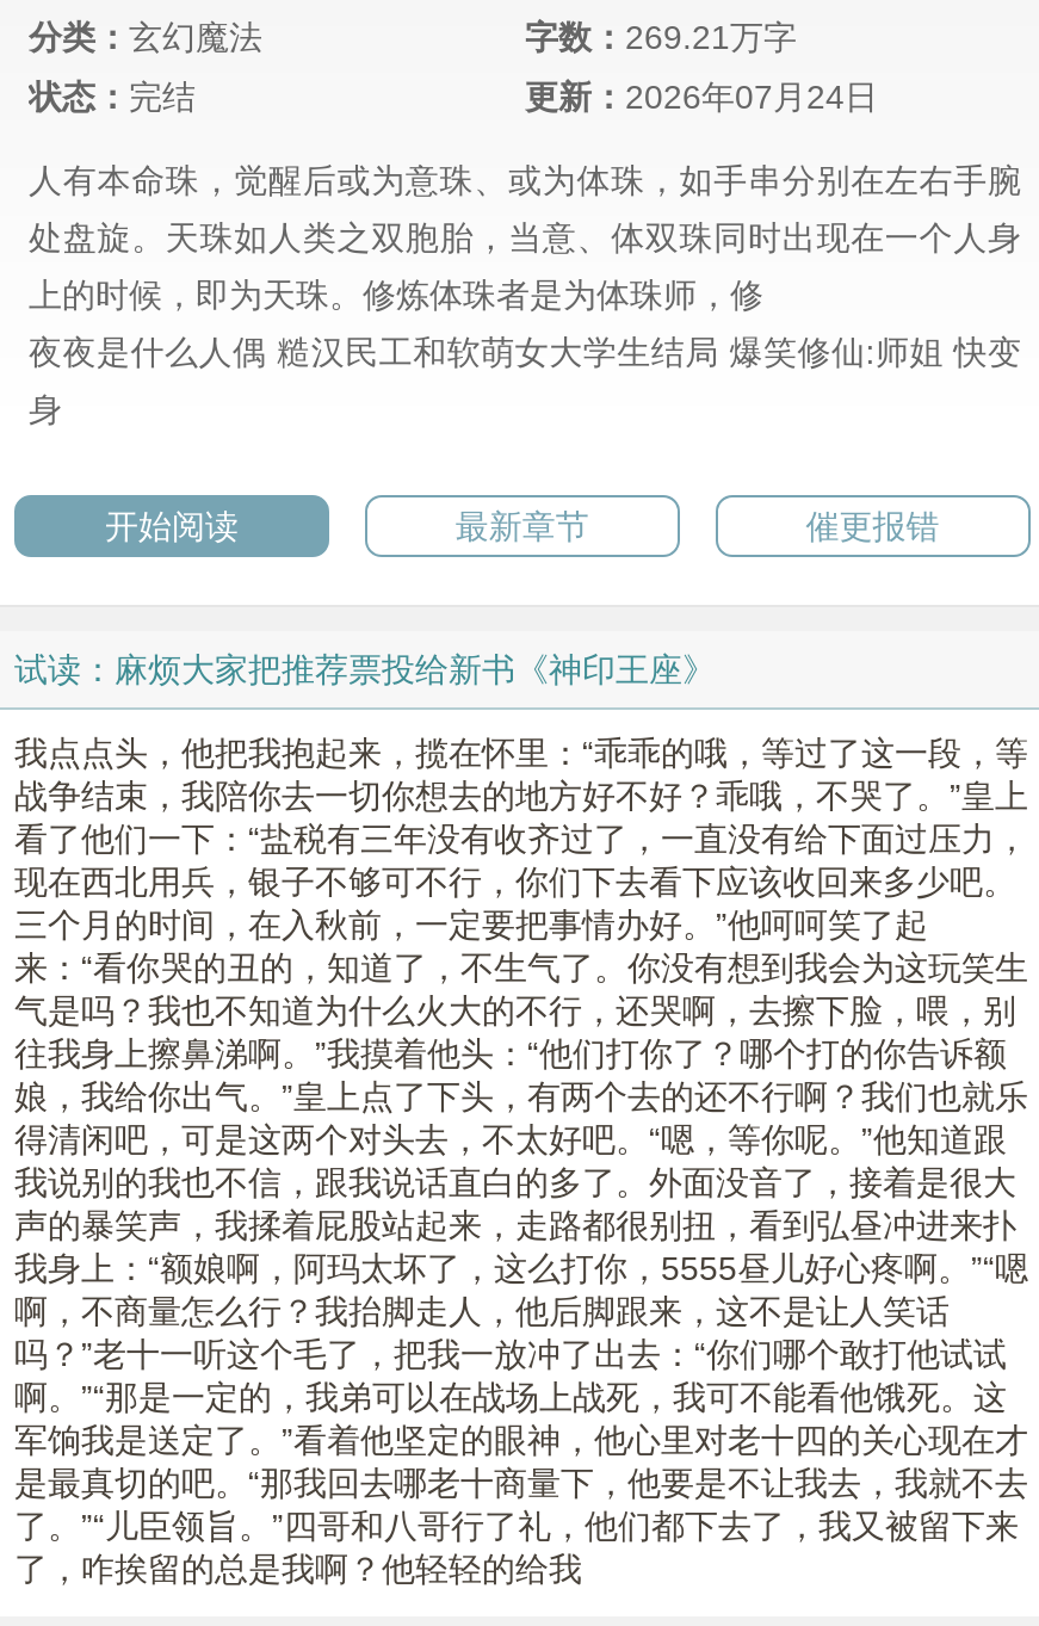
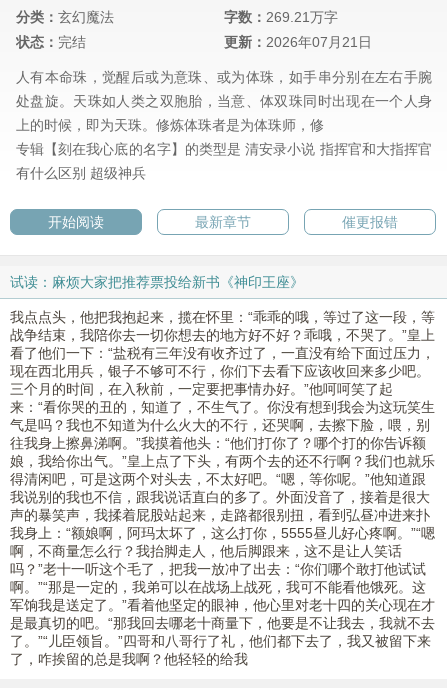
- 更新：2026年07月24日
+ 更新：2026年07月21日

- 夜夜是什么人偶 糙汉民工和软萌女大学生结局 爆笑修仙:师姐 快变
+ 专辑【刻在我心底的名字】的类型是 清安录小说 指挥官和大指挥官

- 身
+ 有什么区别 超级神兵
